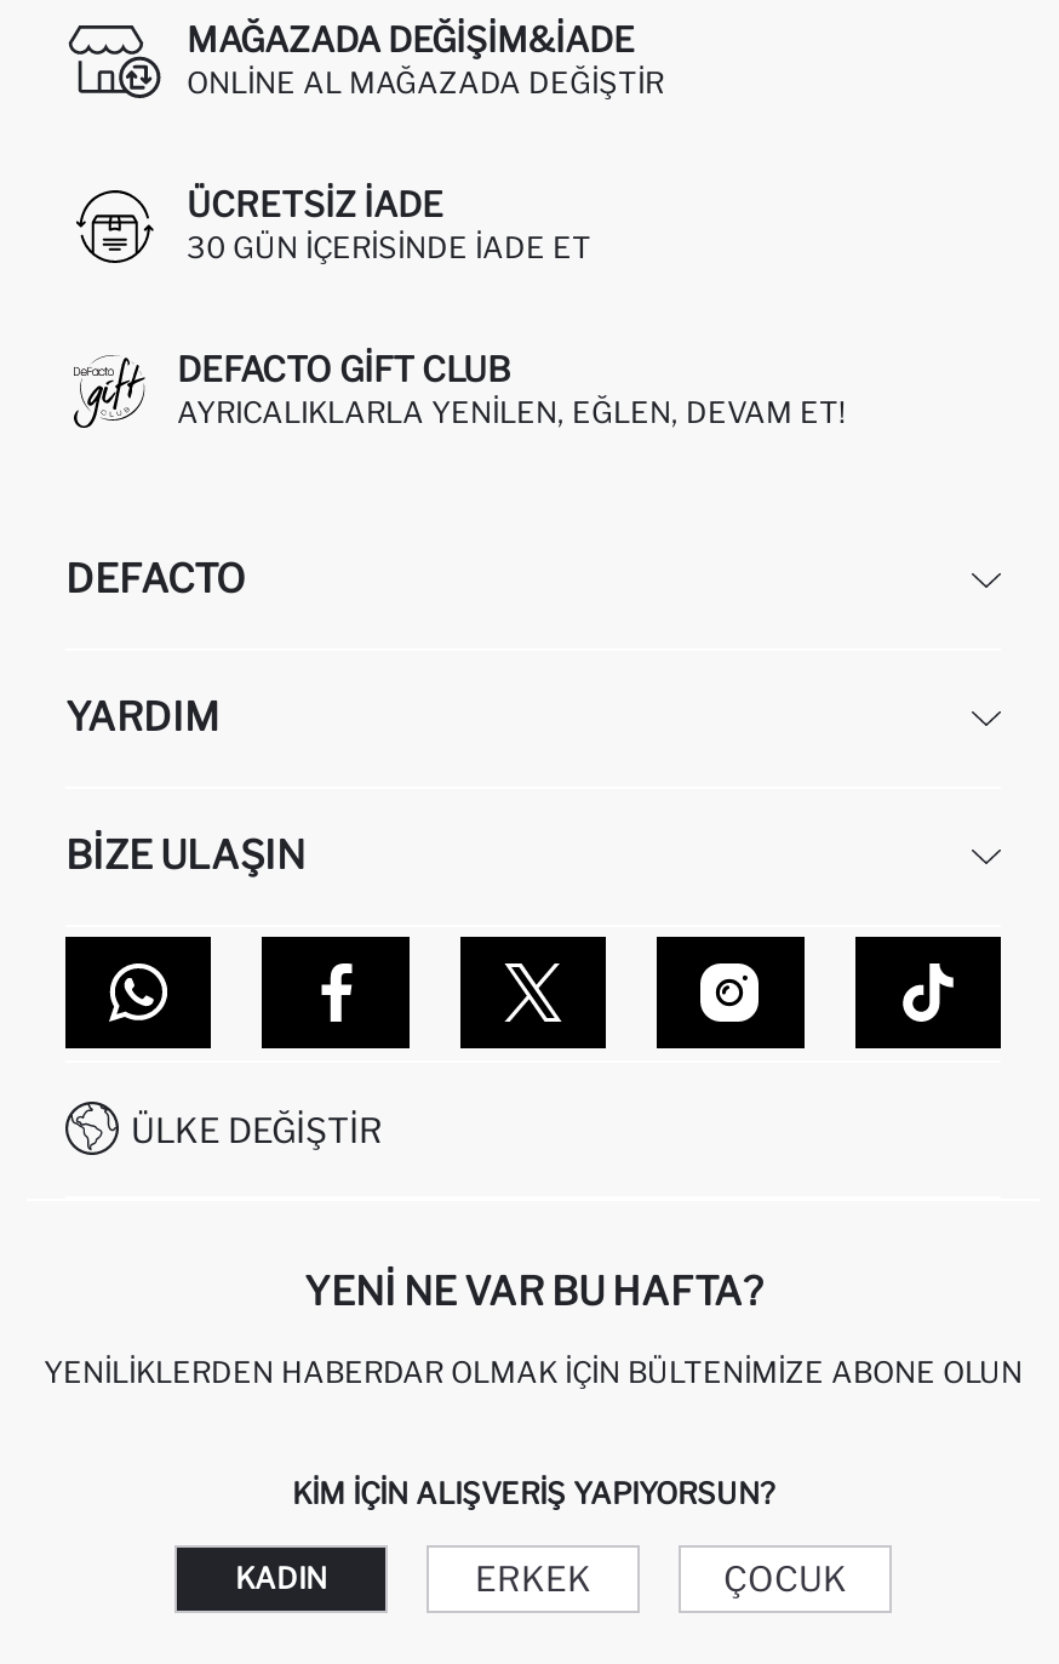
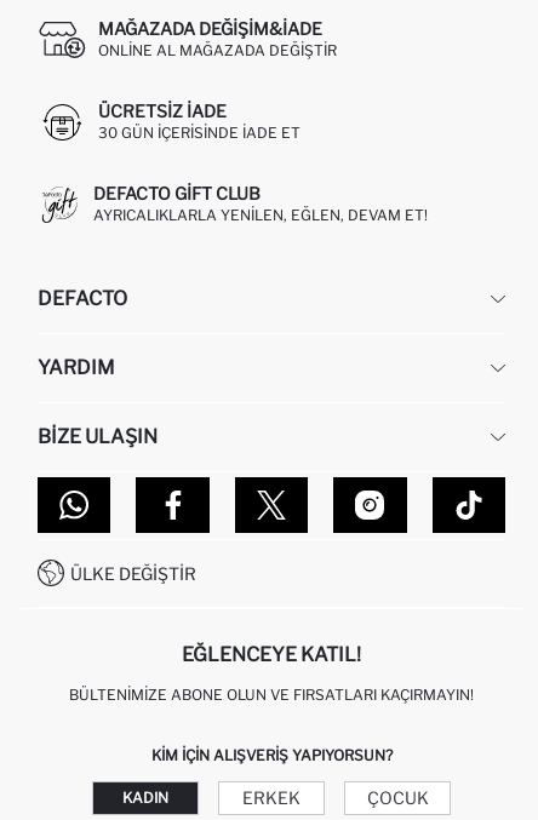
- YENI NE VAR BU HAFTA?
+ EĞLENCEYE KATIL!

- YENILIKLERDEN HABERDAR OLMAK İÇIN BÜLTENIMIZE ABONE OLUN
+ BÜLTENIMIZE ABONE OLUN VE FIRSATLARI KAÇIRMAYIN!
